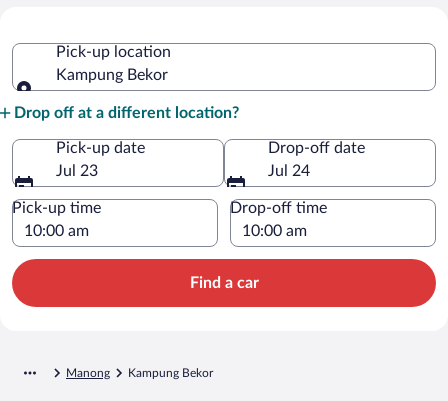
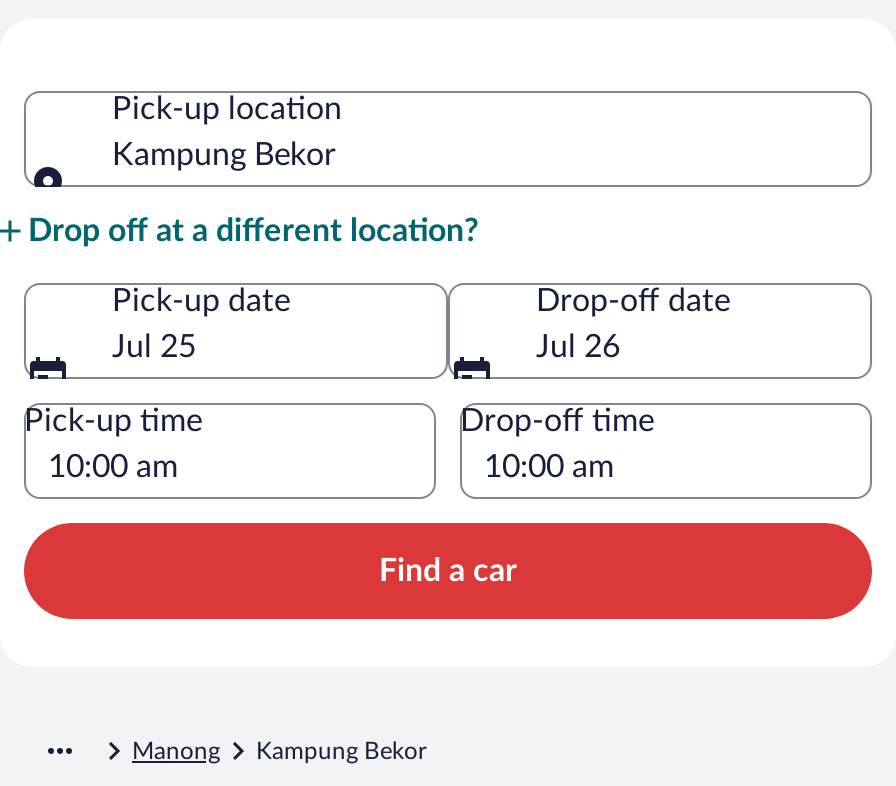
- Jul 23
+ Jul 25

- Jul 24
+ Jul 26
